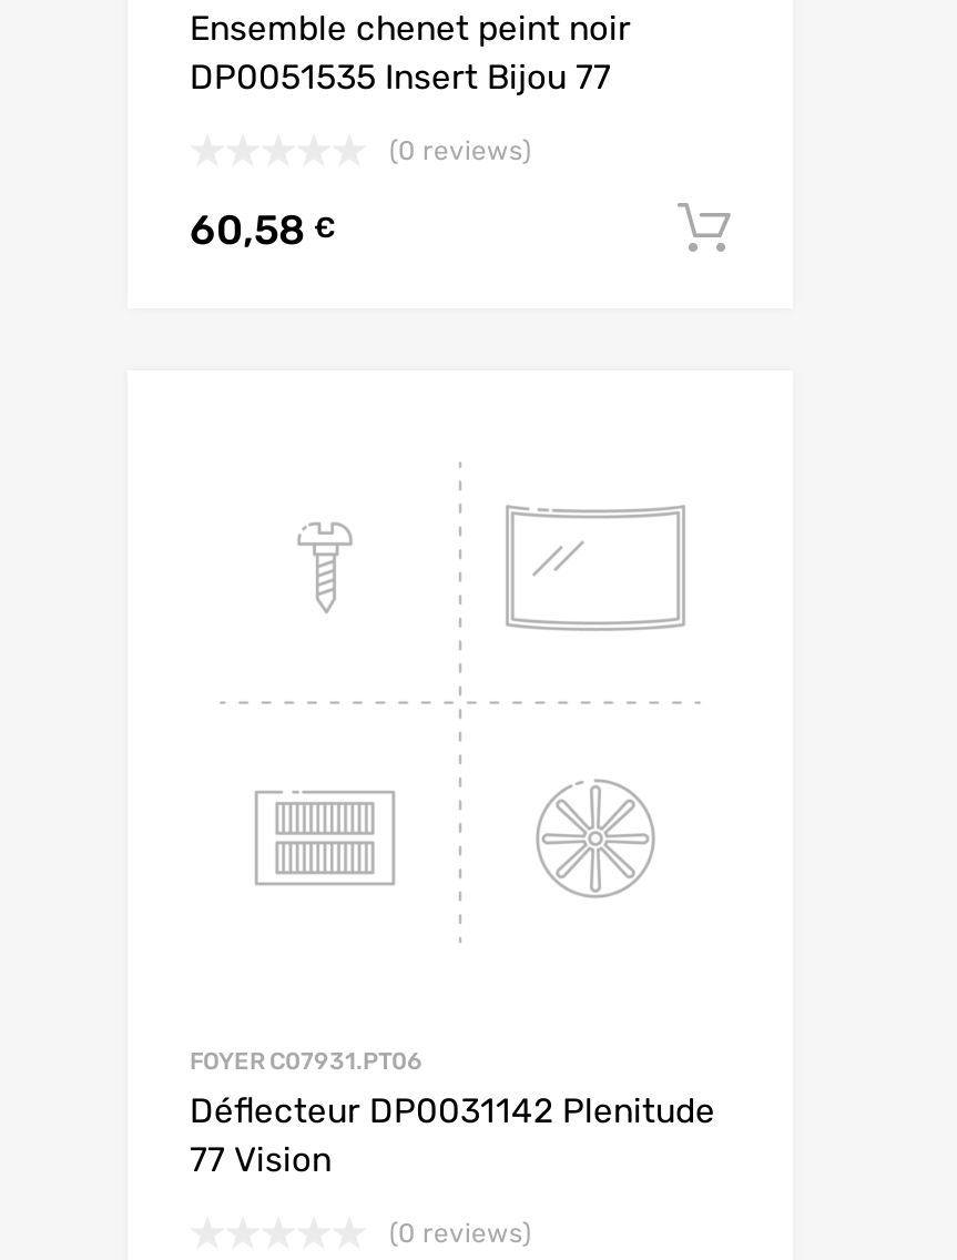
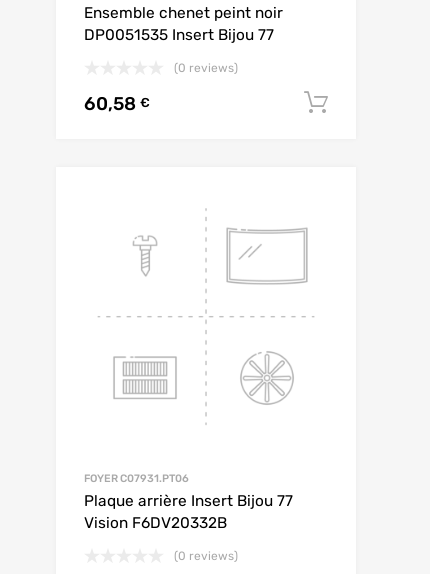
- Déflecteur DP0031142 Plenitude
- 77 Vision
+ Plaque arrière Insert Bijou 77
+ Vision F6DV20332B
